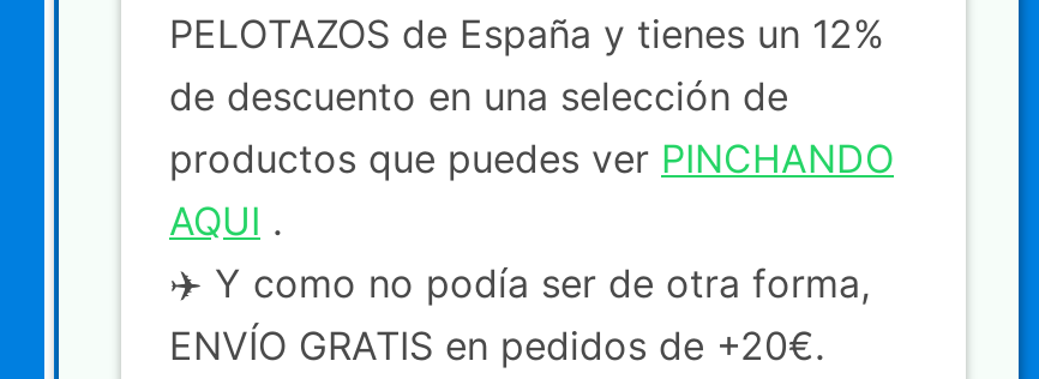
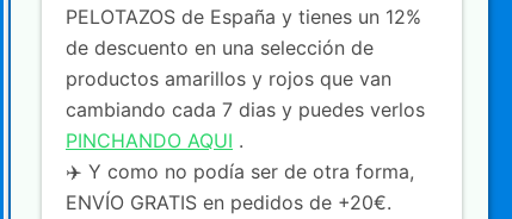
- productos que puedes ver PINCHANDO
- AQUI.
+ productos amarillos y rojos que van
+ cambiando cada 7 dias y puedes verlos
+ PINCHANDO AQUI.
